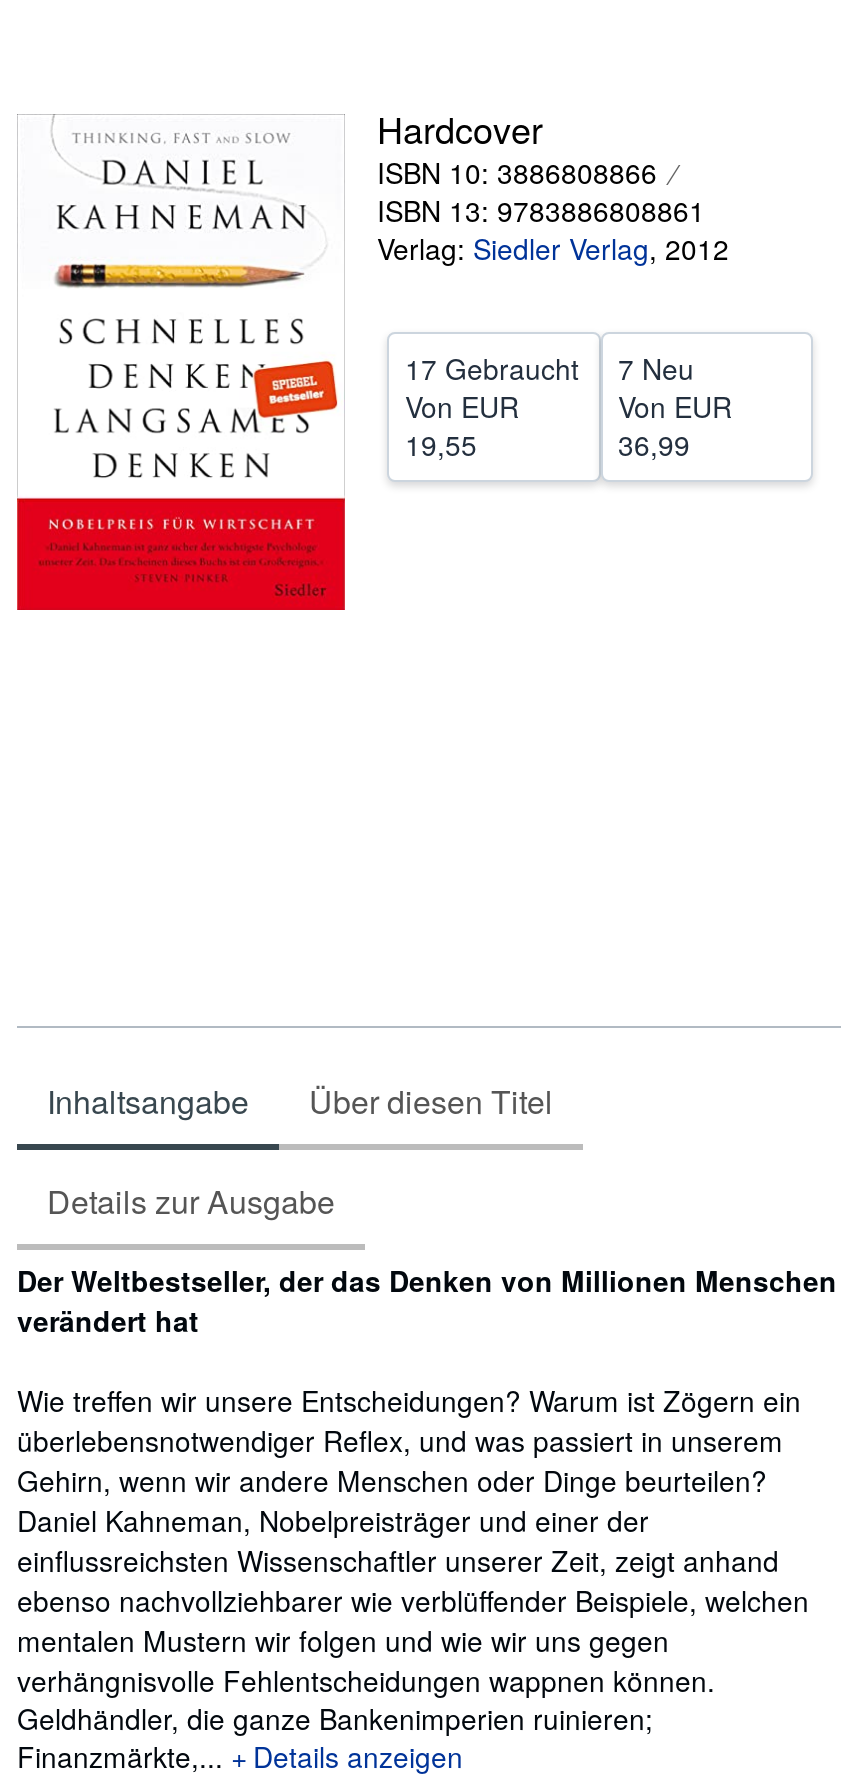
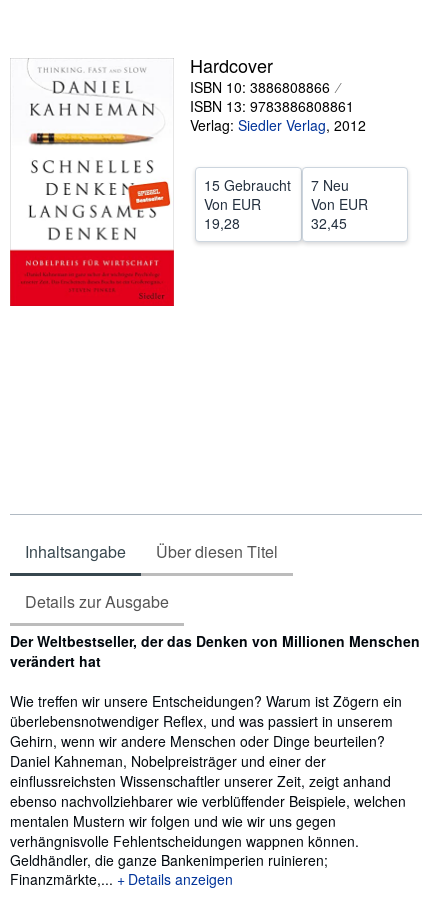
- 17 Gebraucht 7 Neu
+ 15 Gebraucht 7 Neu

- 19,55
+ 19,28

- 36,99
+ 32,45
